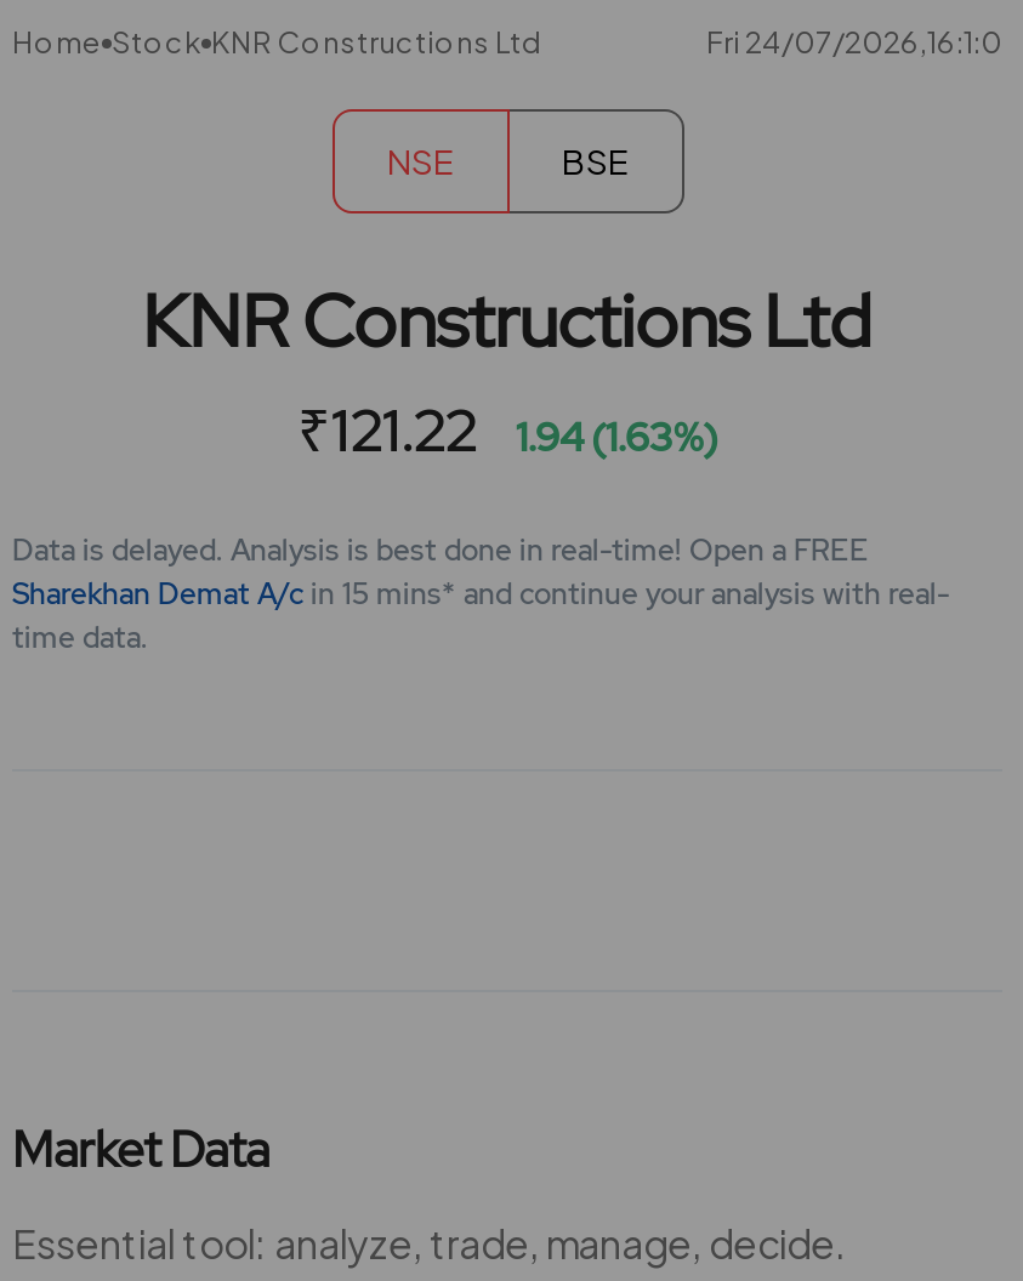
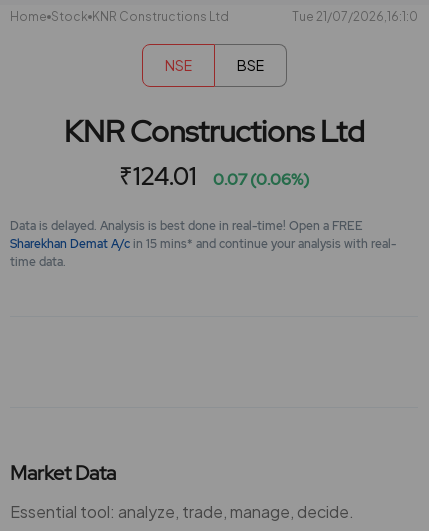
- Fri 24/07/2026,16:1:0
+ Tue 21/07/2026,16:1:0

- ₹121.22
+ ₹124.01

- 1.94 (1.63%)
+ 0.07 (0.06%)
